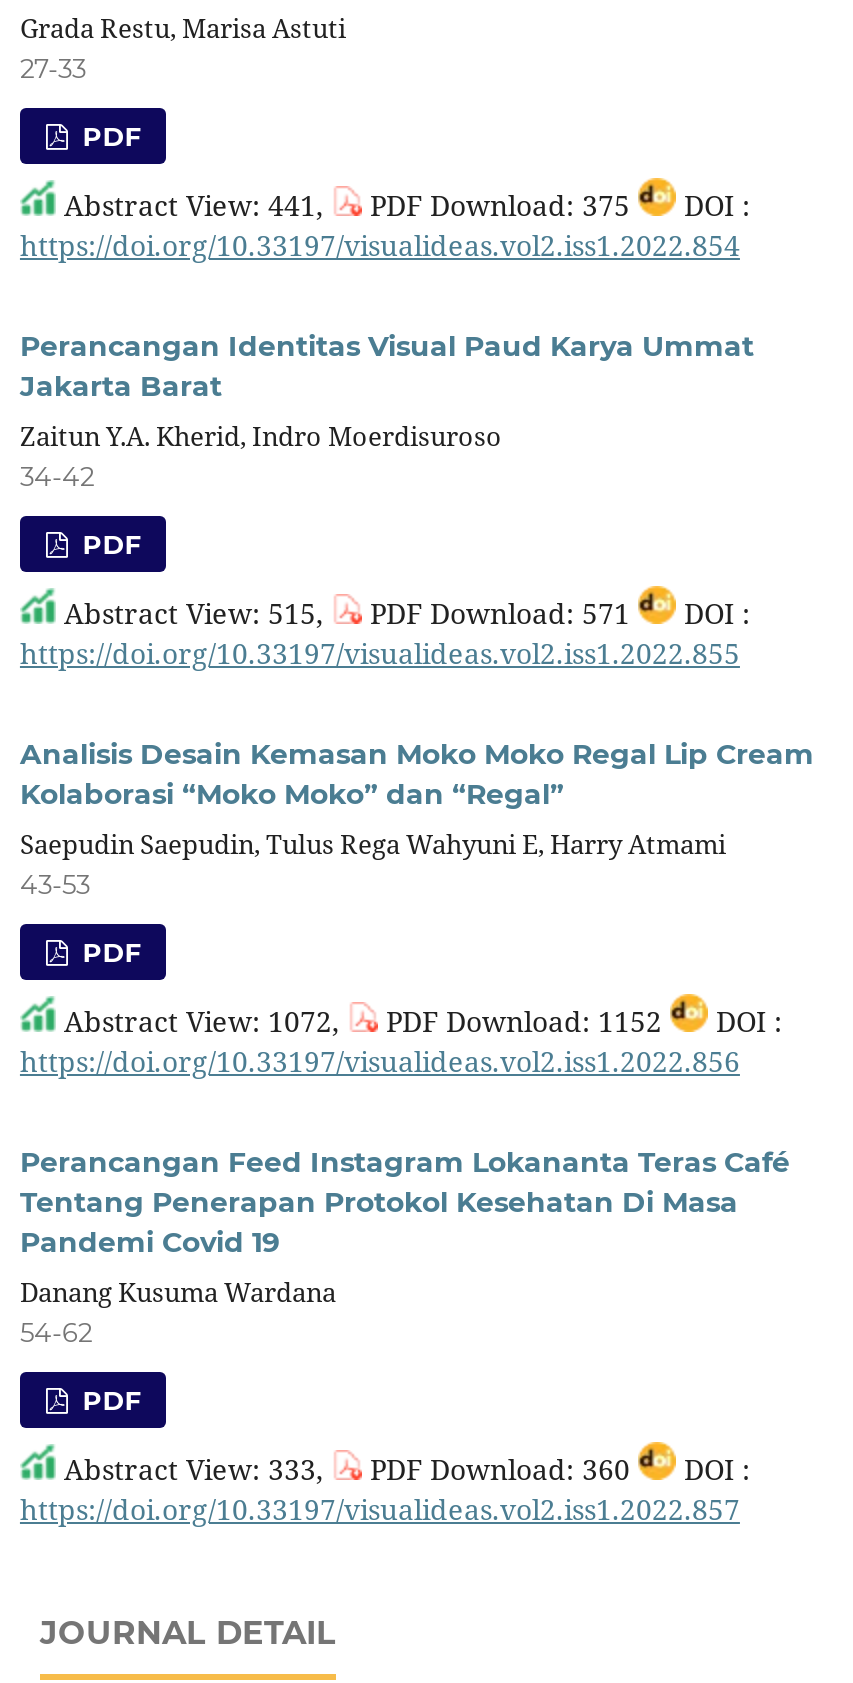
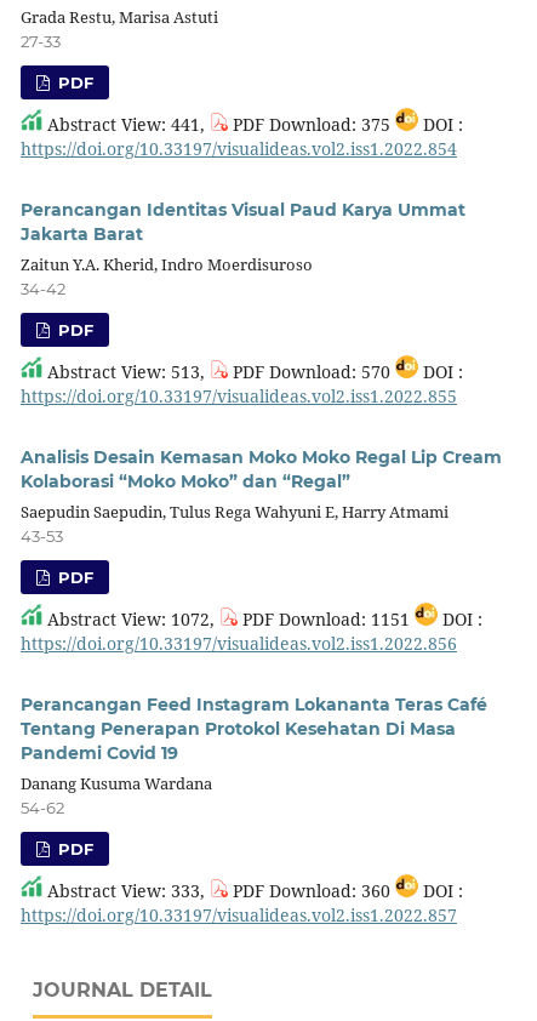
- Abstract View: 515,
+ Abstract View: 513,

- PDF Download: 571
+ PDF Download: 570

- Abstract View: 1072, PDF Download: 1152 DOI :
+ Abstract View: 1072, PDF Download: 1151 DOI :
